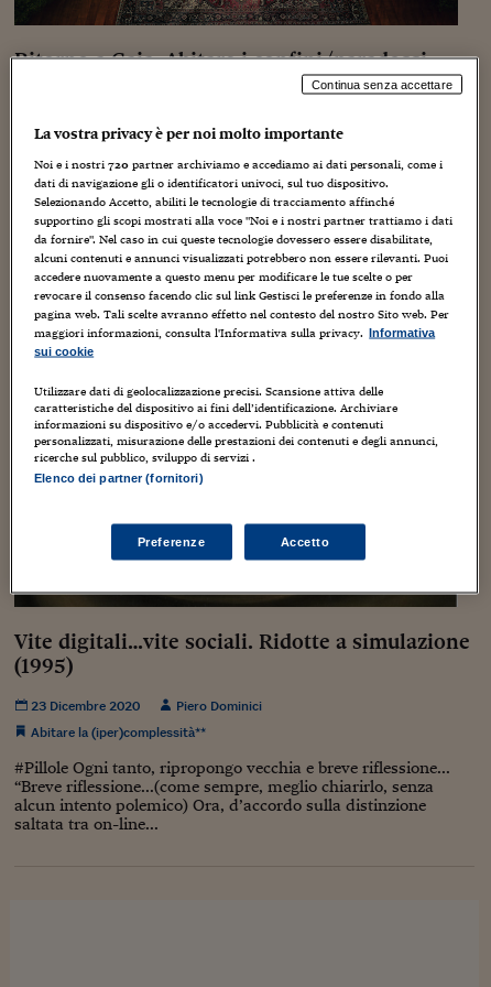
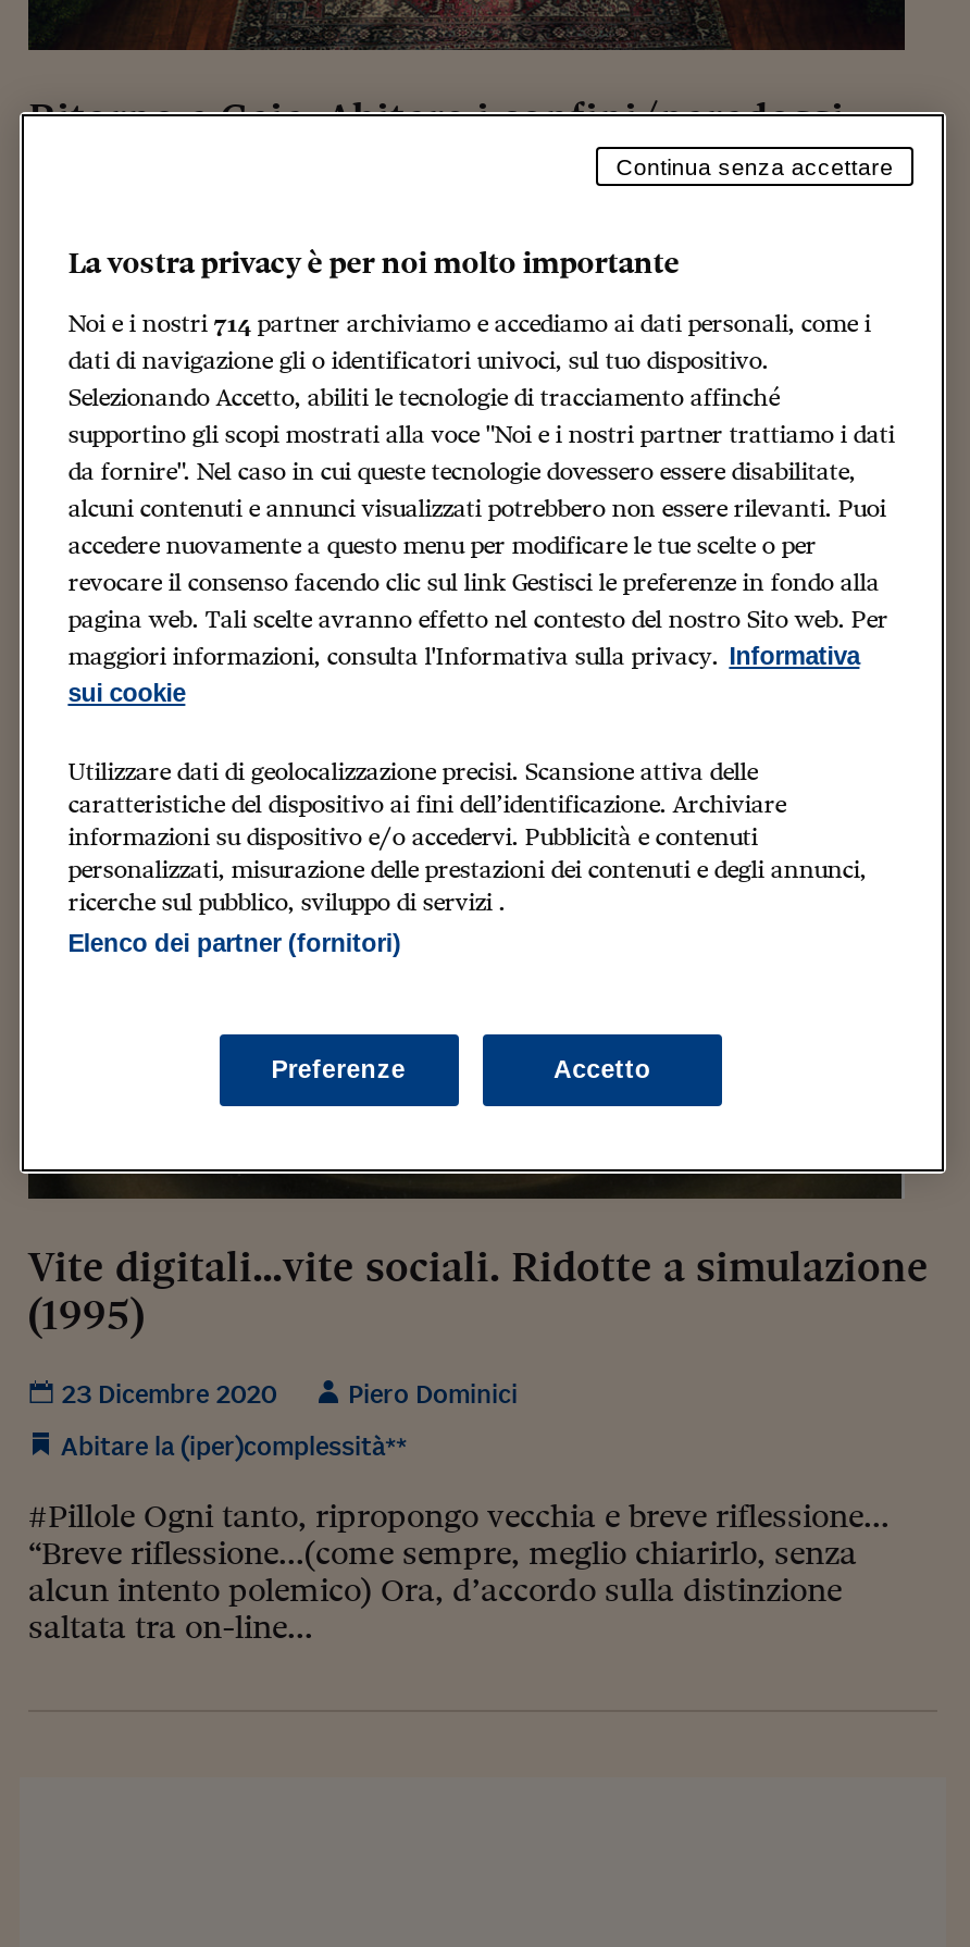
- Noi e i nostri 720 partner archiviamo e accediamo ai dati personali, come i
+ Noi e i nostri 714 partner archiviamo e accediamo ai dati personali, come i
